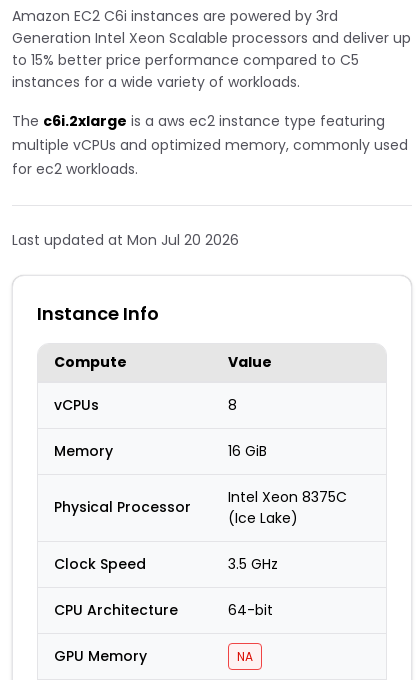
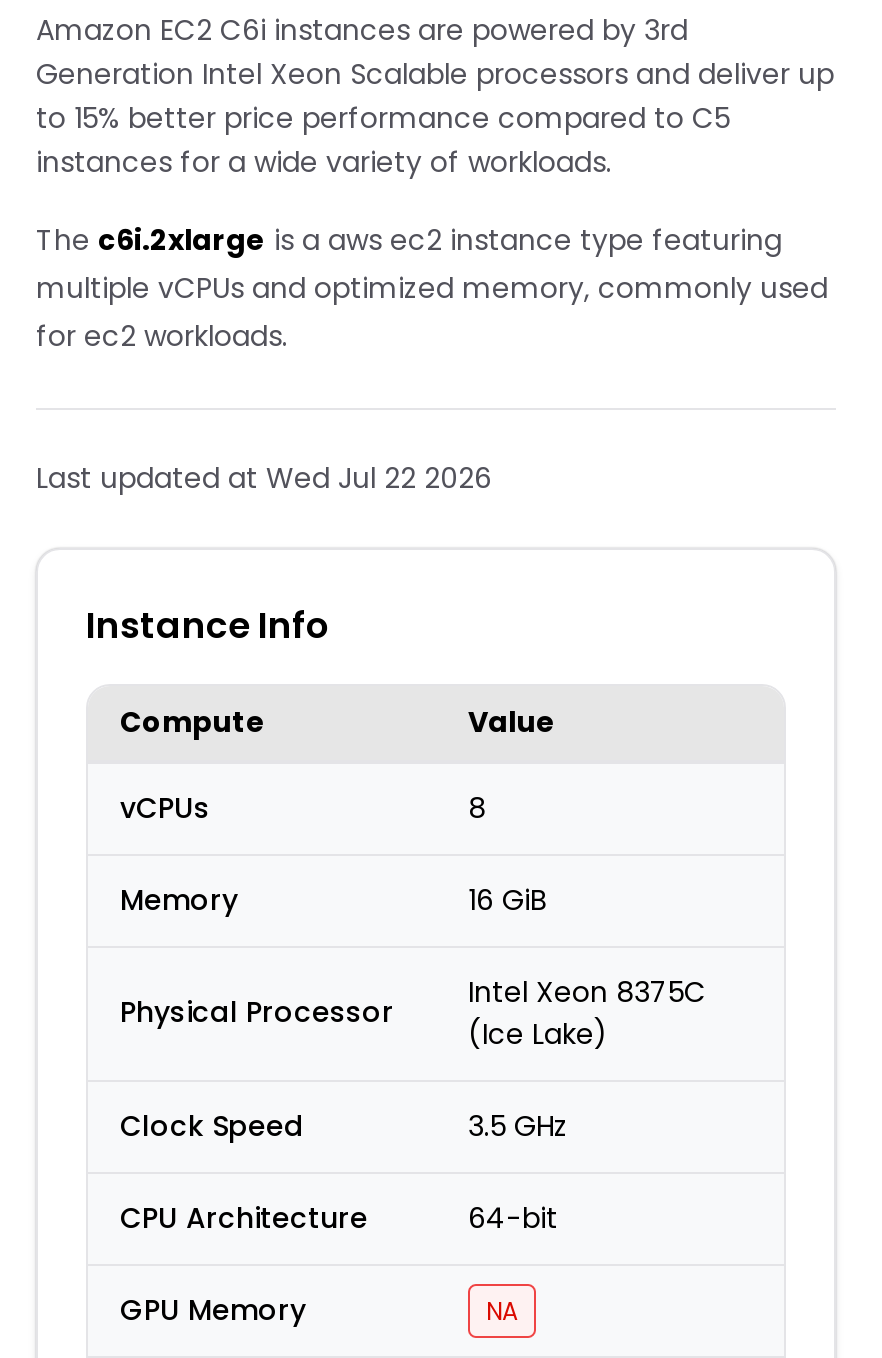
- Last updated at Mon Jul 20 2026
+ Last updated at Wed Jul 22 2026
